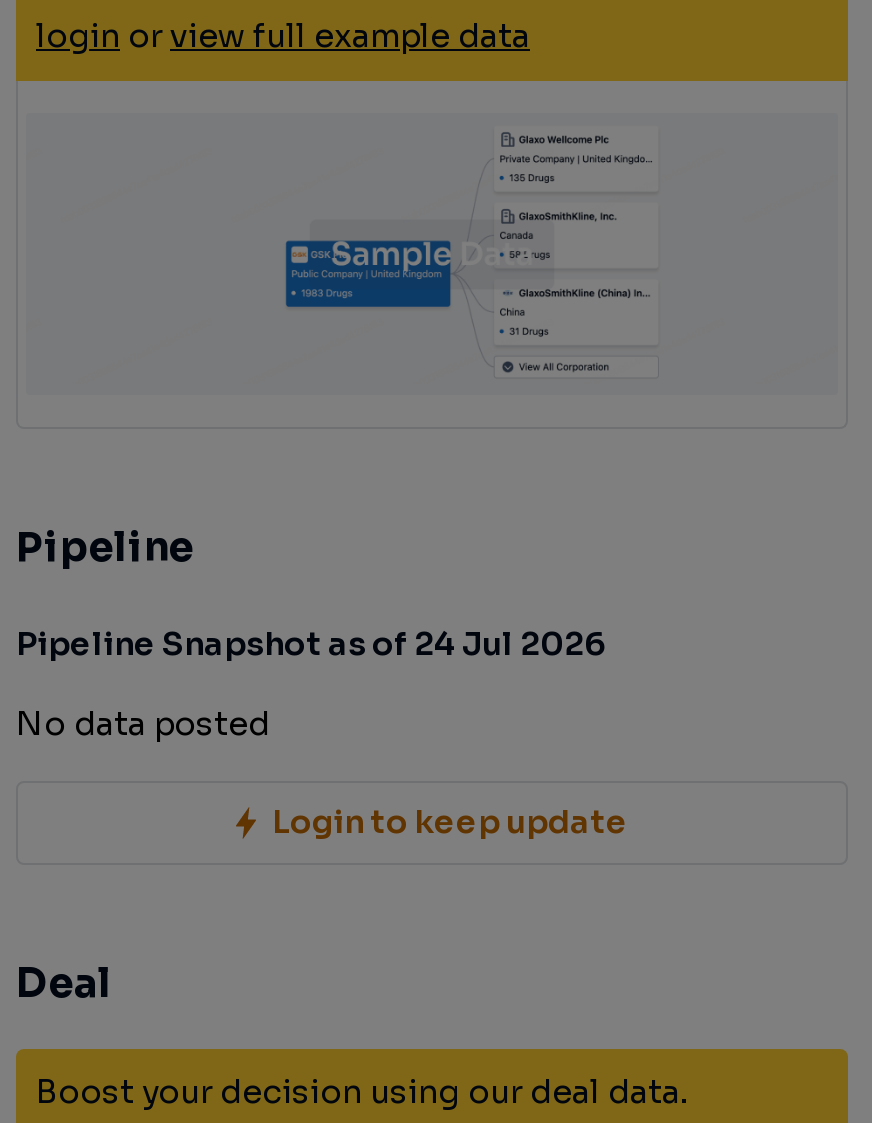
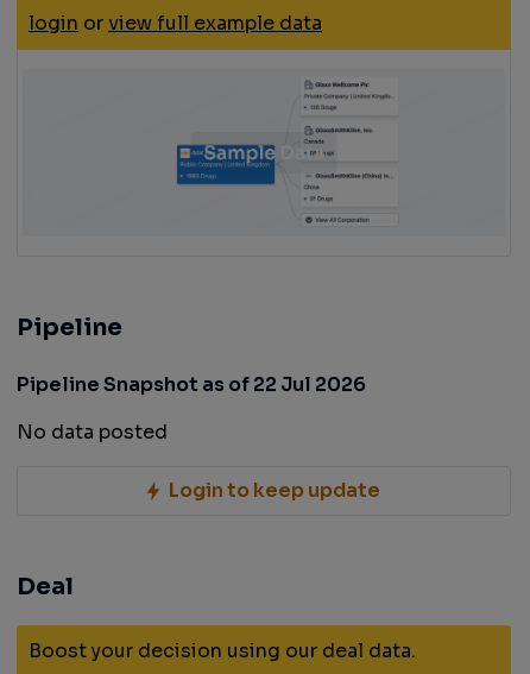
- Pipeline Snapshot as of 24 Jul 2026
+ Pipeline Snapshot as of 22 Jul 2026
